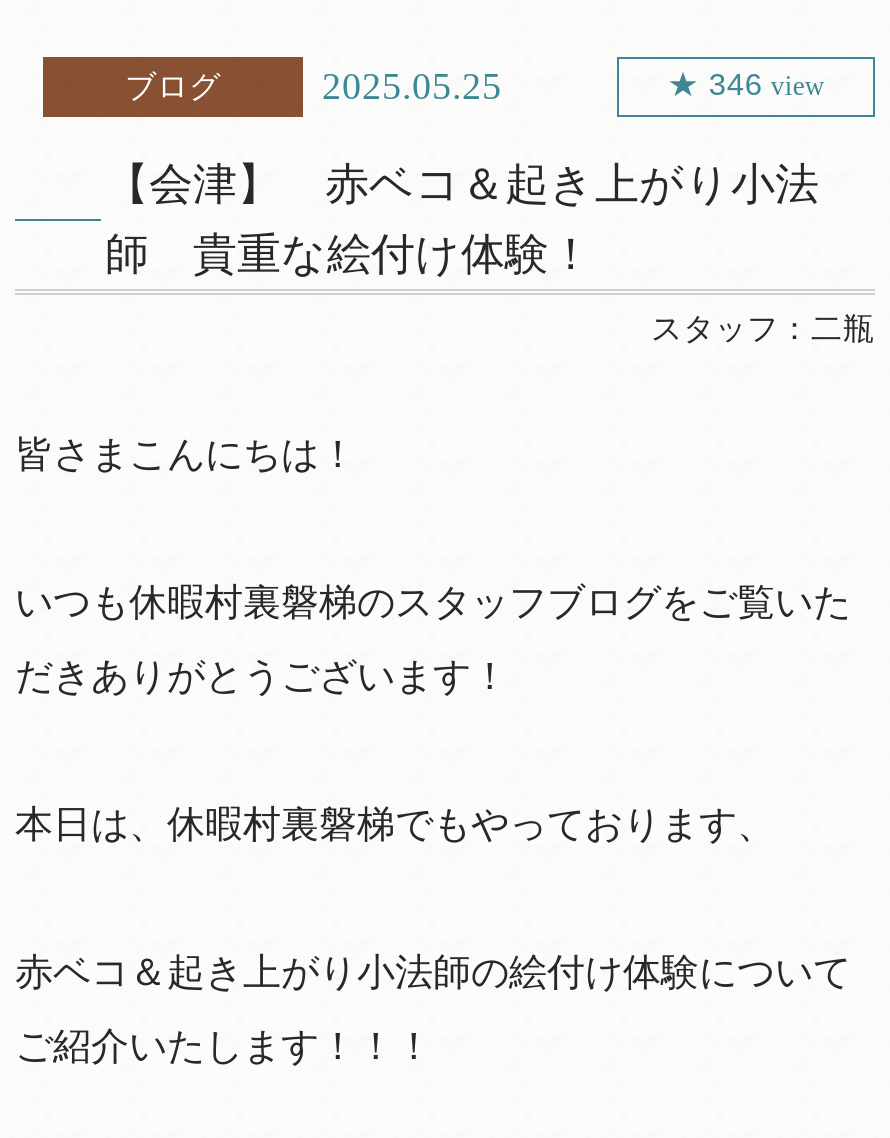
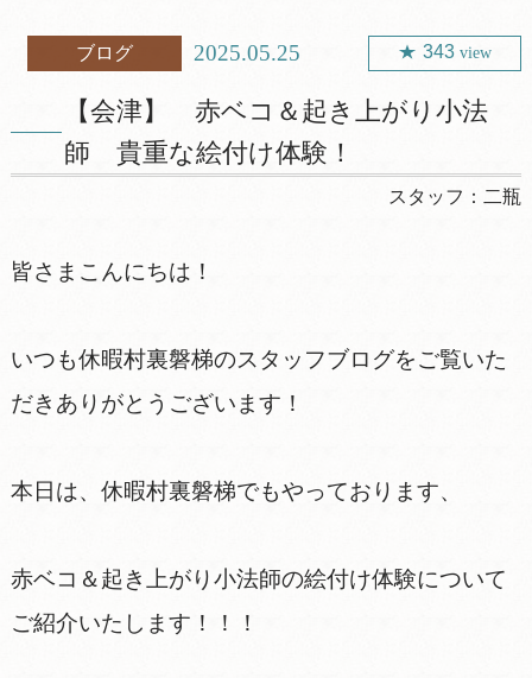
- 346 view
+ 343 view
